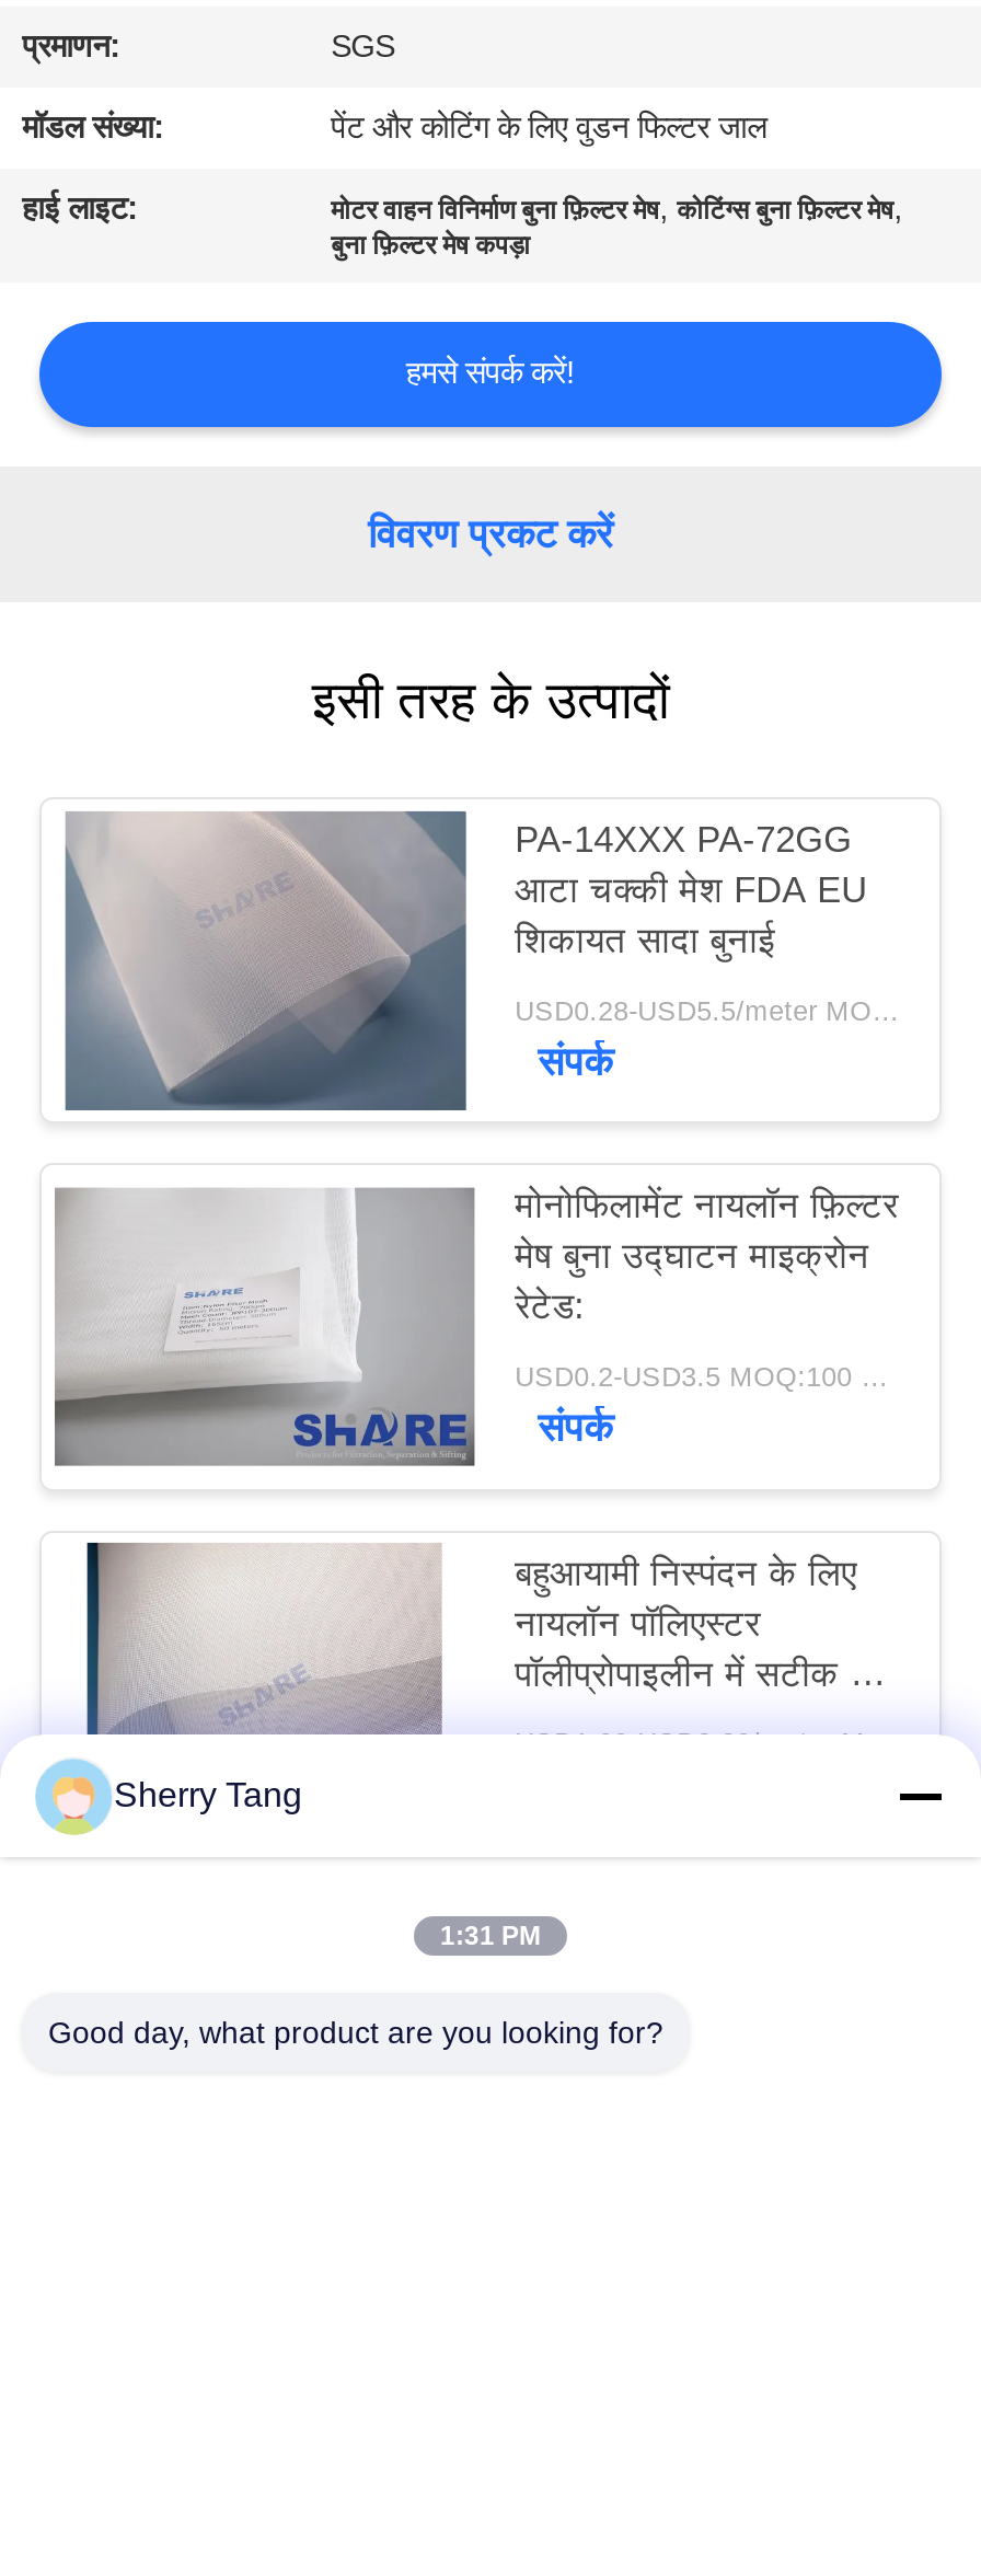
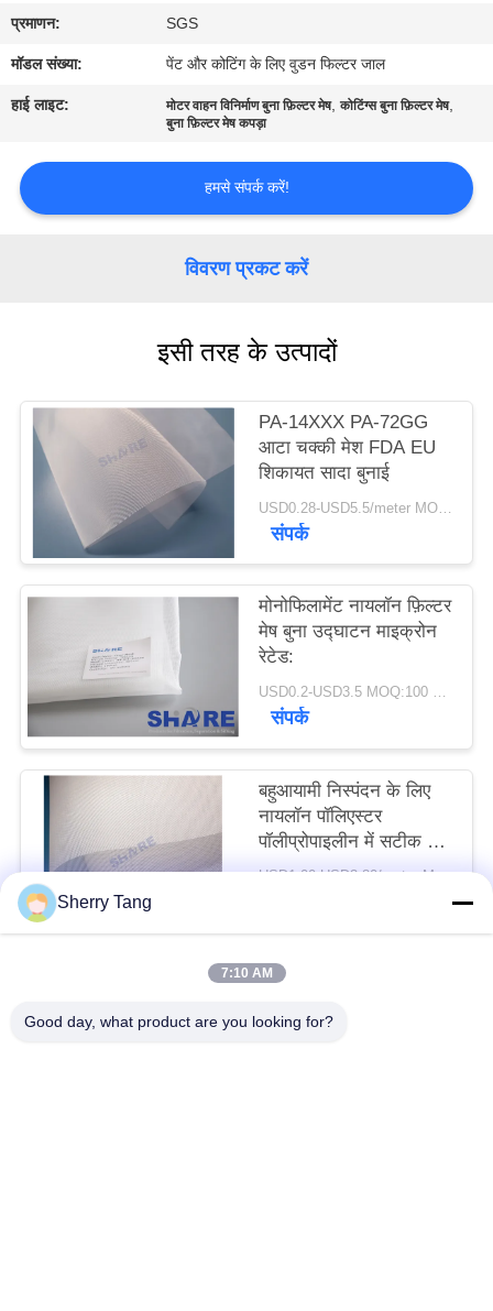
- 1:31 PM
+ 7:10 AM
